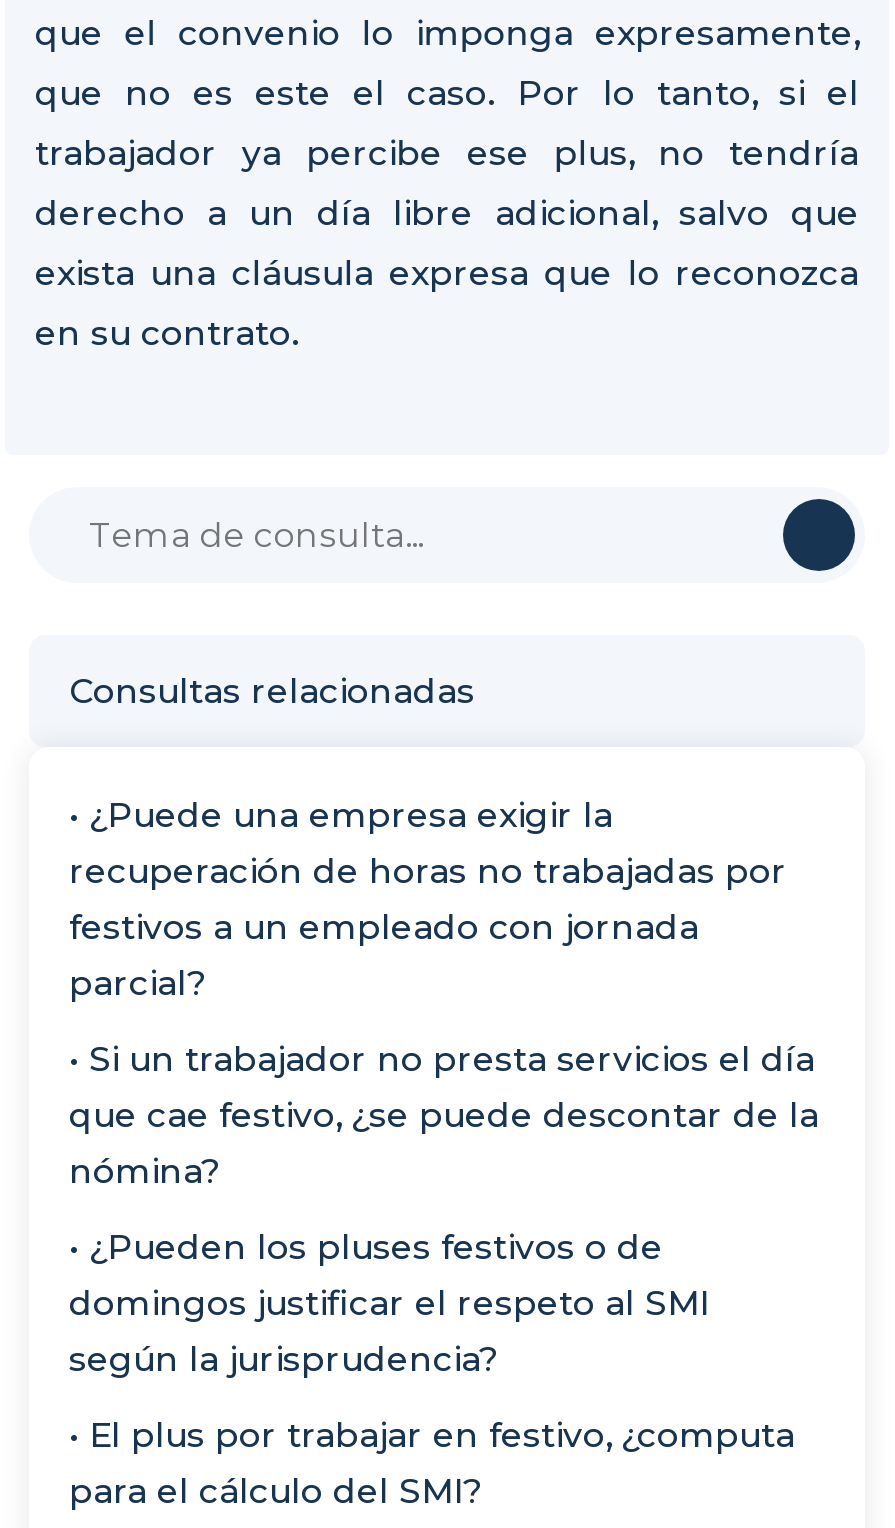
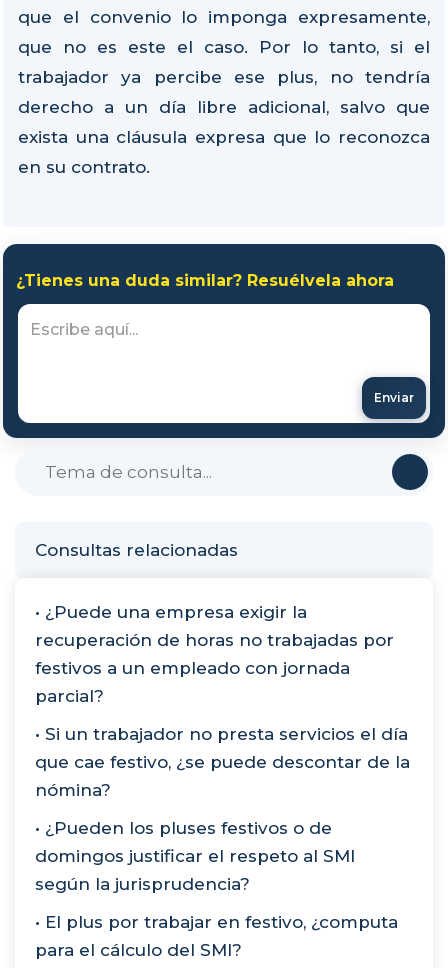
+ [image]
+ ¿Tienes una duda similar? Resuélvela ahora

+ Enviar
